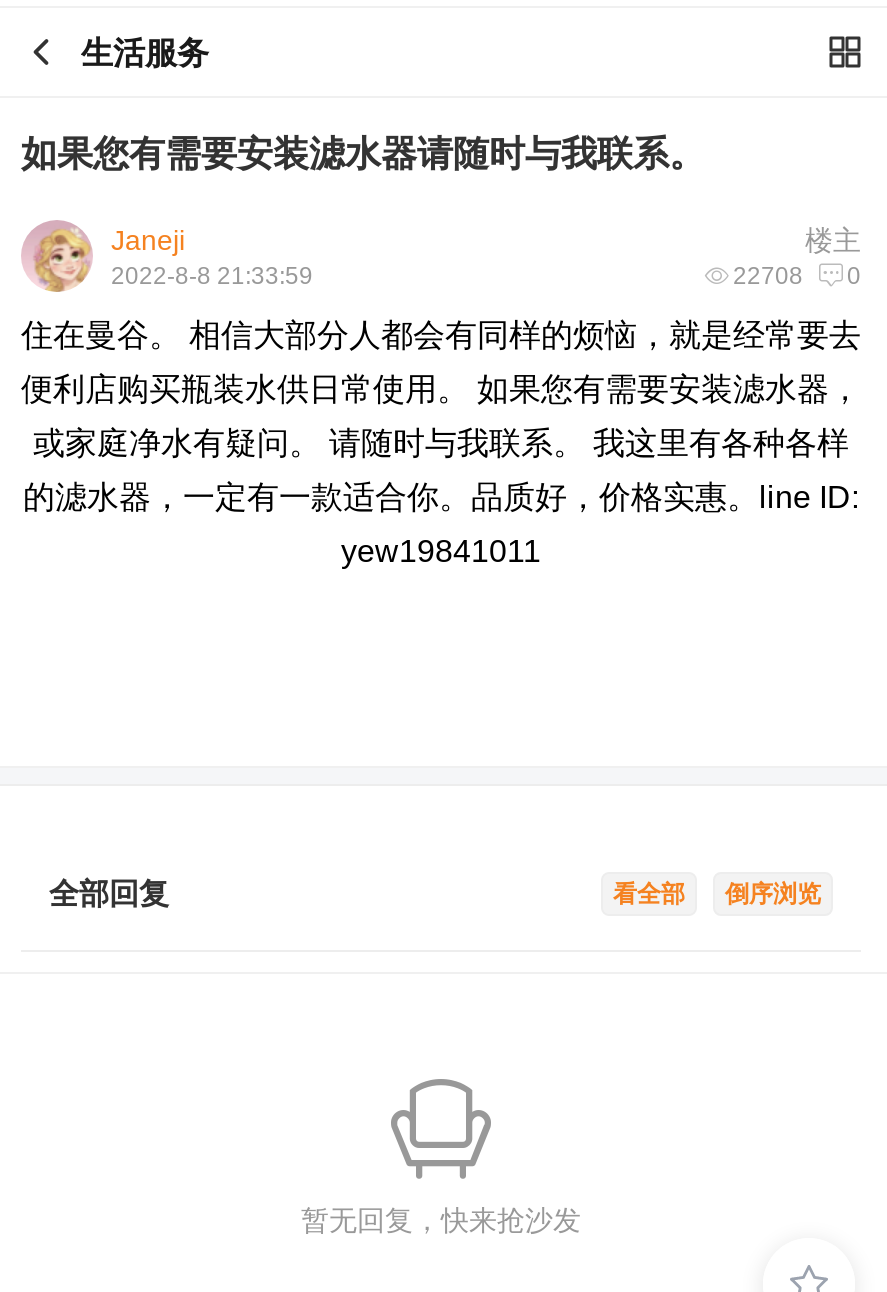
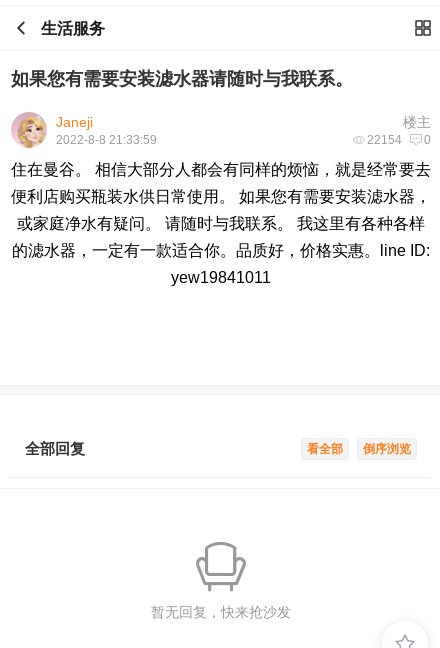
- 22708 0
+ 22154 0
